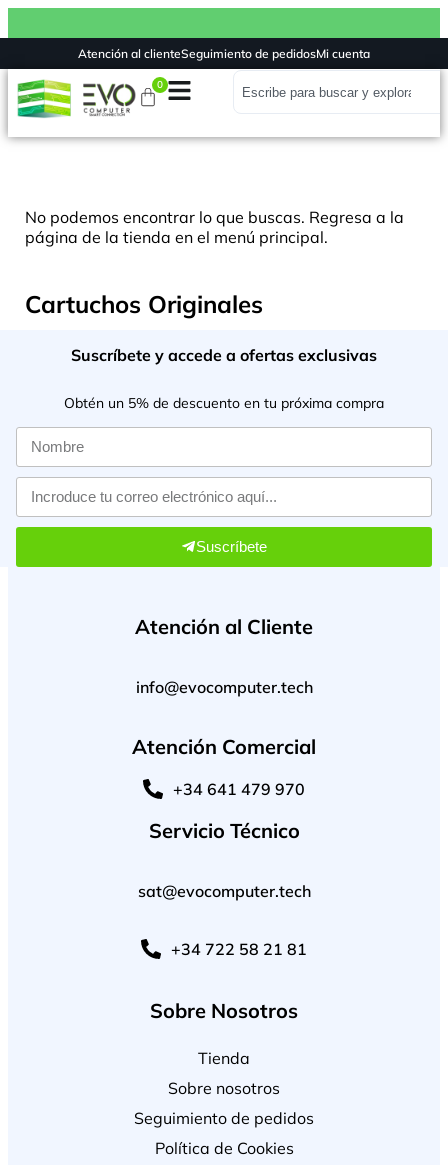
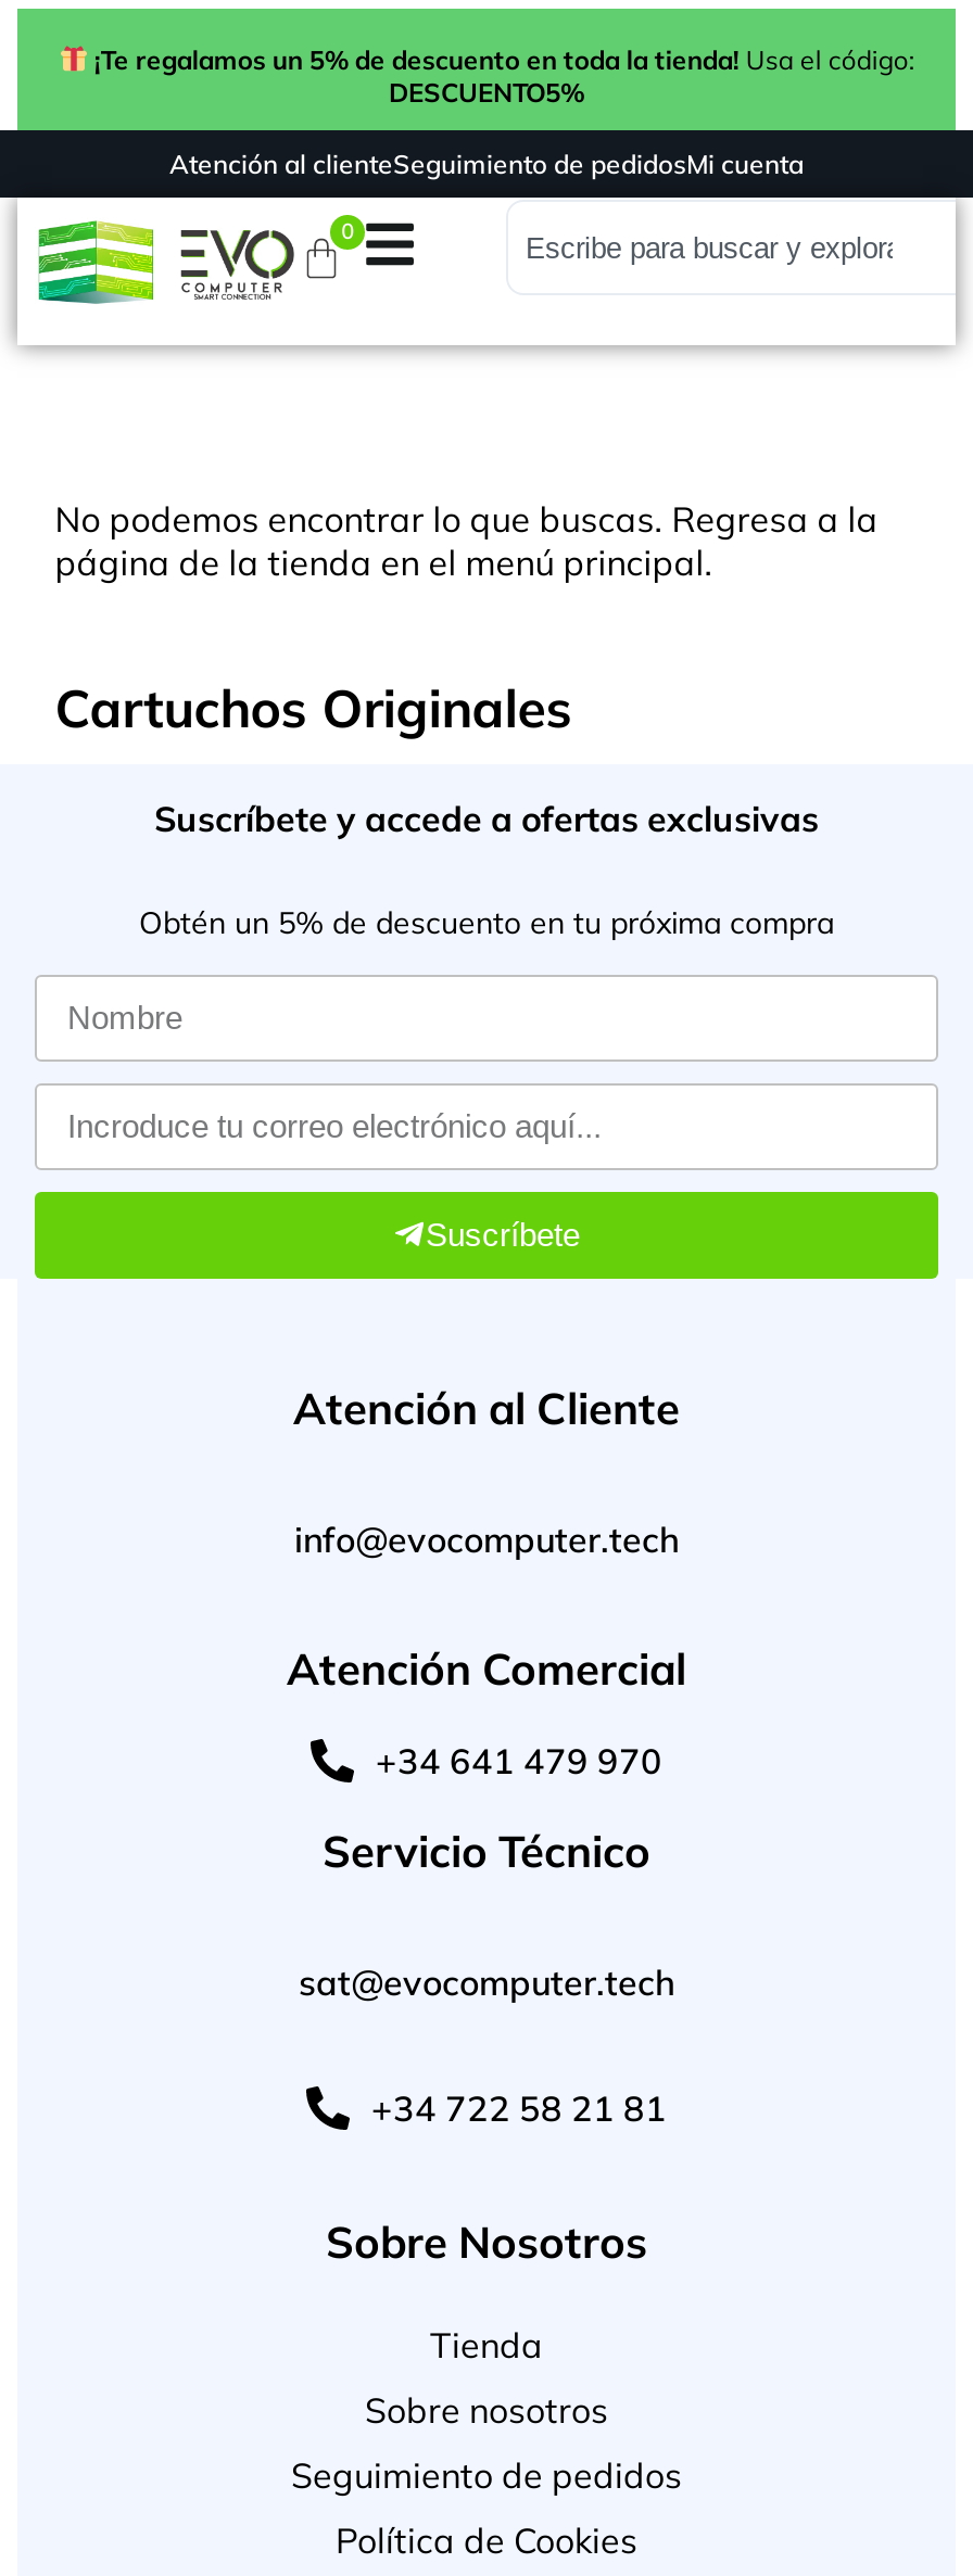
+ ¡Te regalamos un 5% de descuento en toda la tienda! Usa el código:
+ DESCUENTO5%
